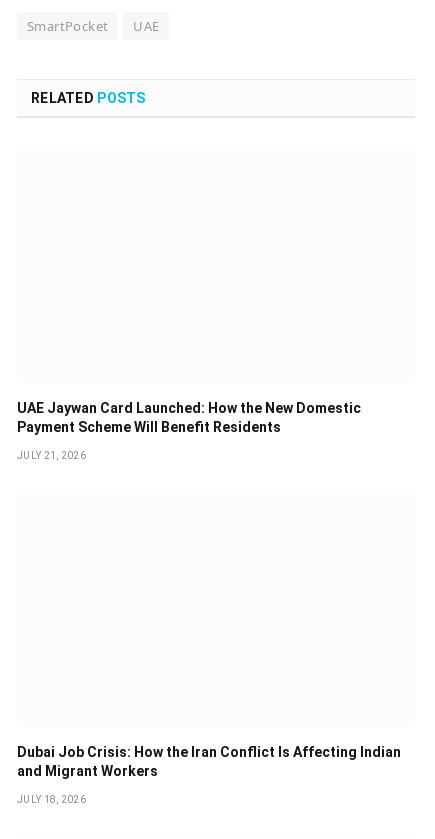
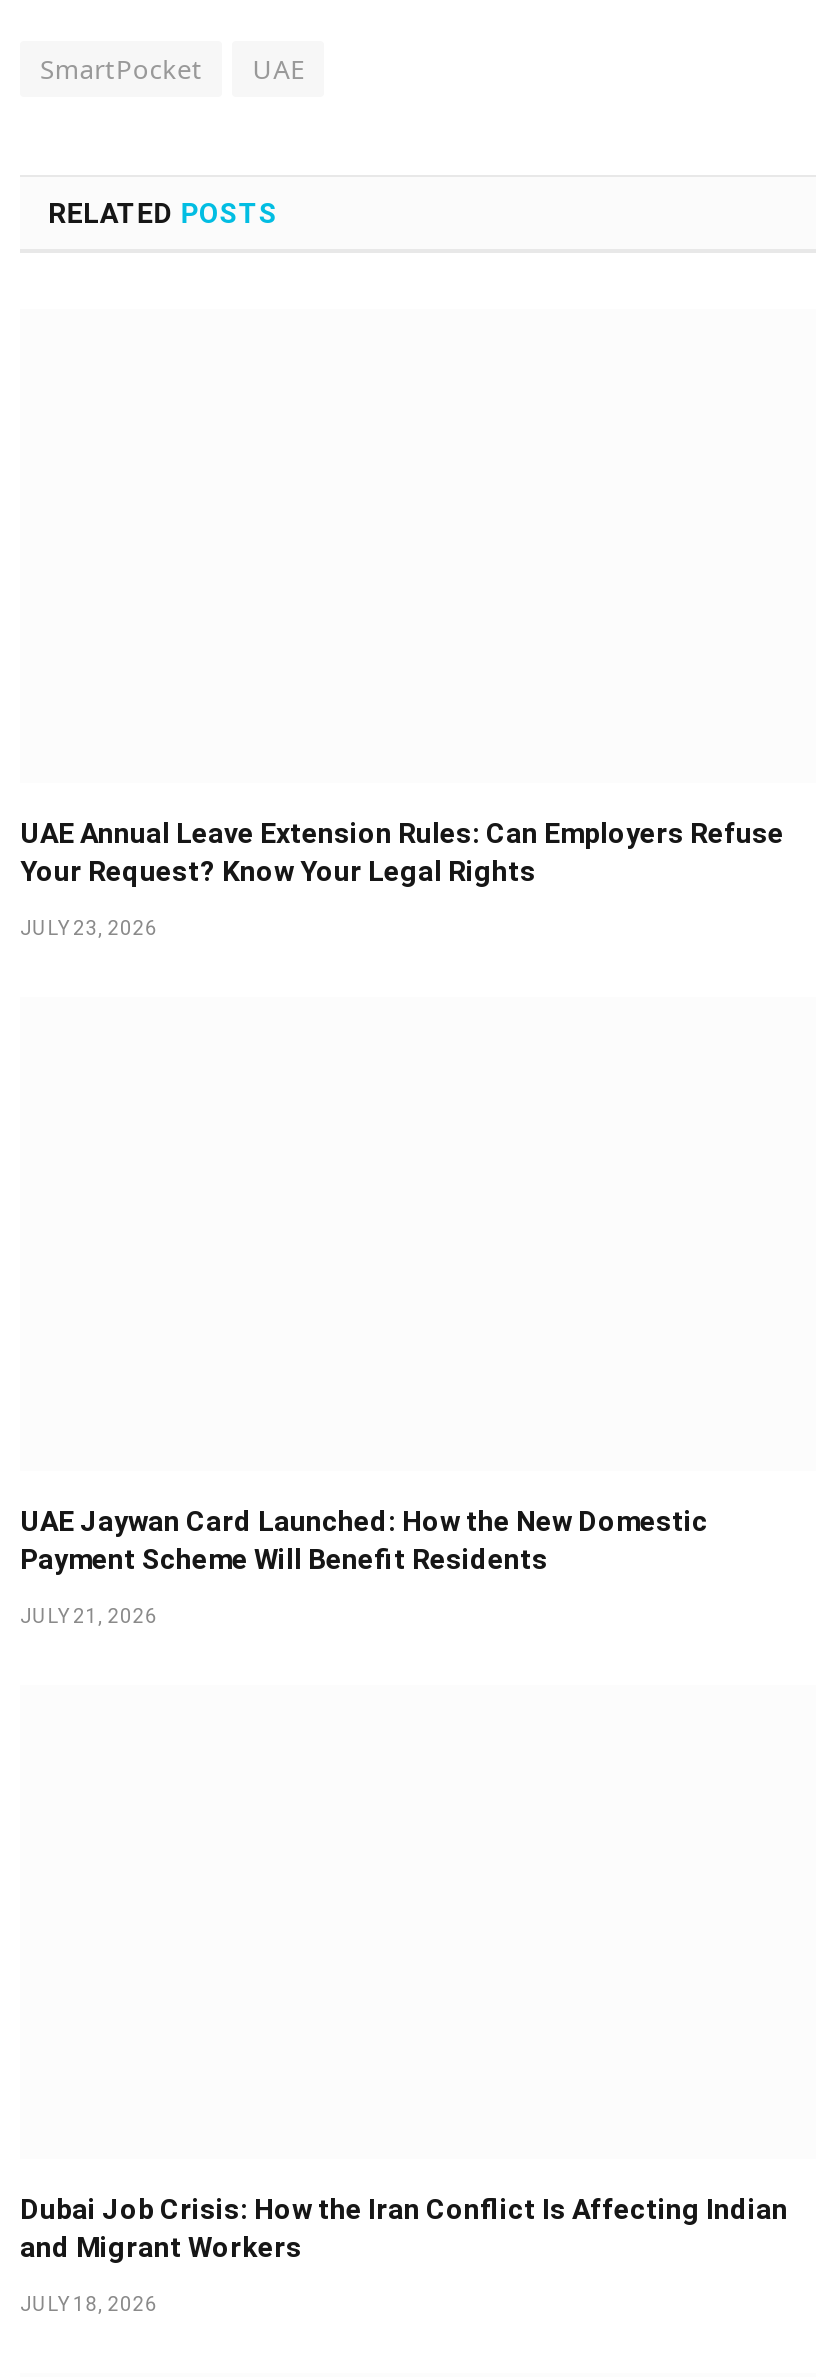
+ UAE Annual Leave Extension Rules: Can Employers Refuse
+ Your Request? Know Your Legal Rights
+ JULY 23, 2026
